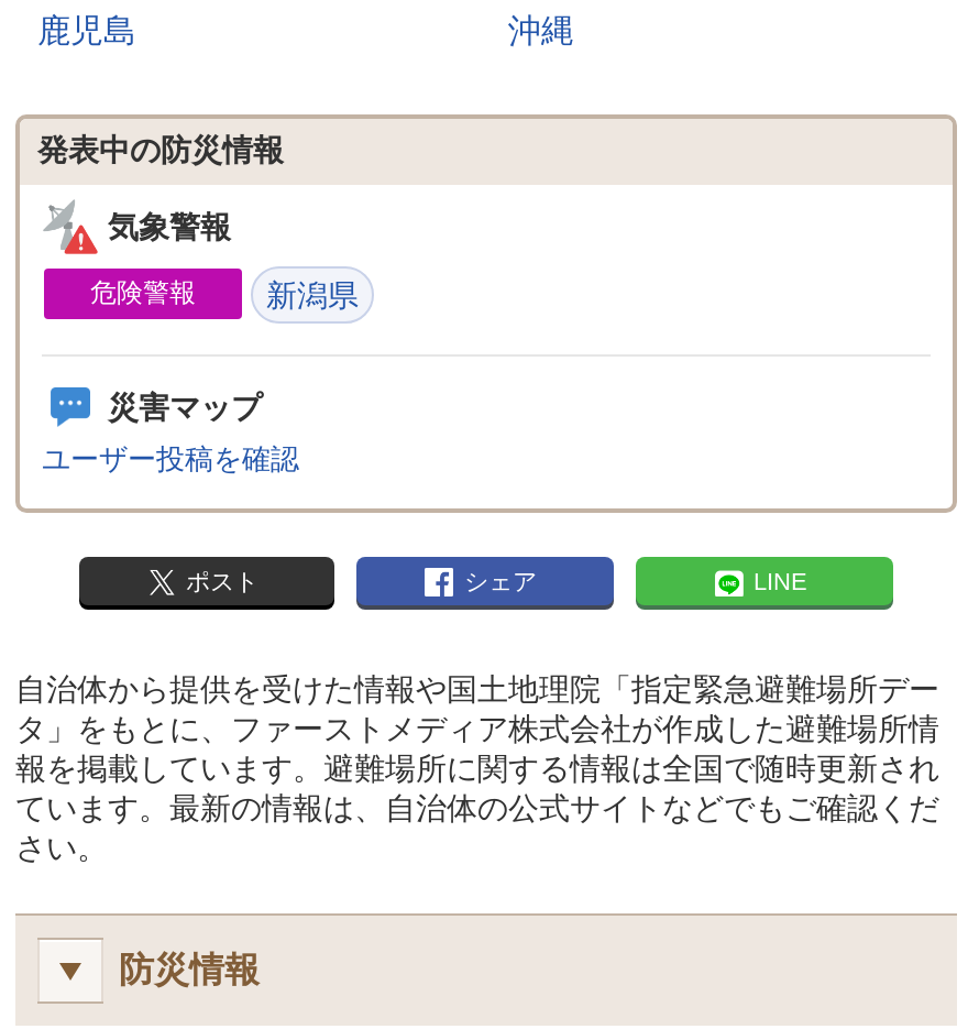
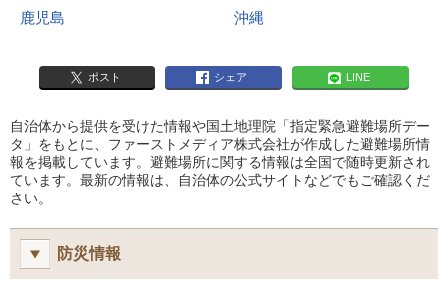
- [image]
- 発表中の防災情報
- 気象警報
- 危険警報
- 新潟県
- 災害マップ
- ユーザー投稿を確認
